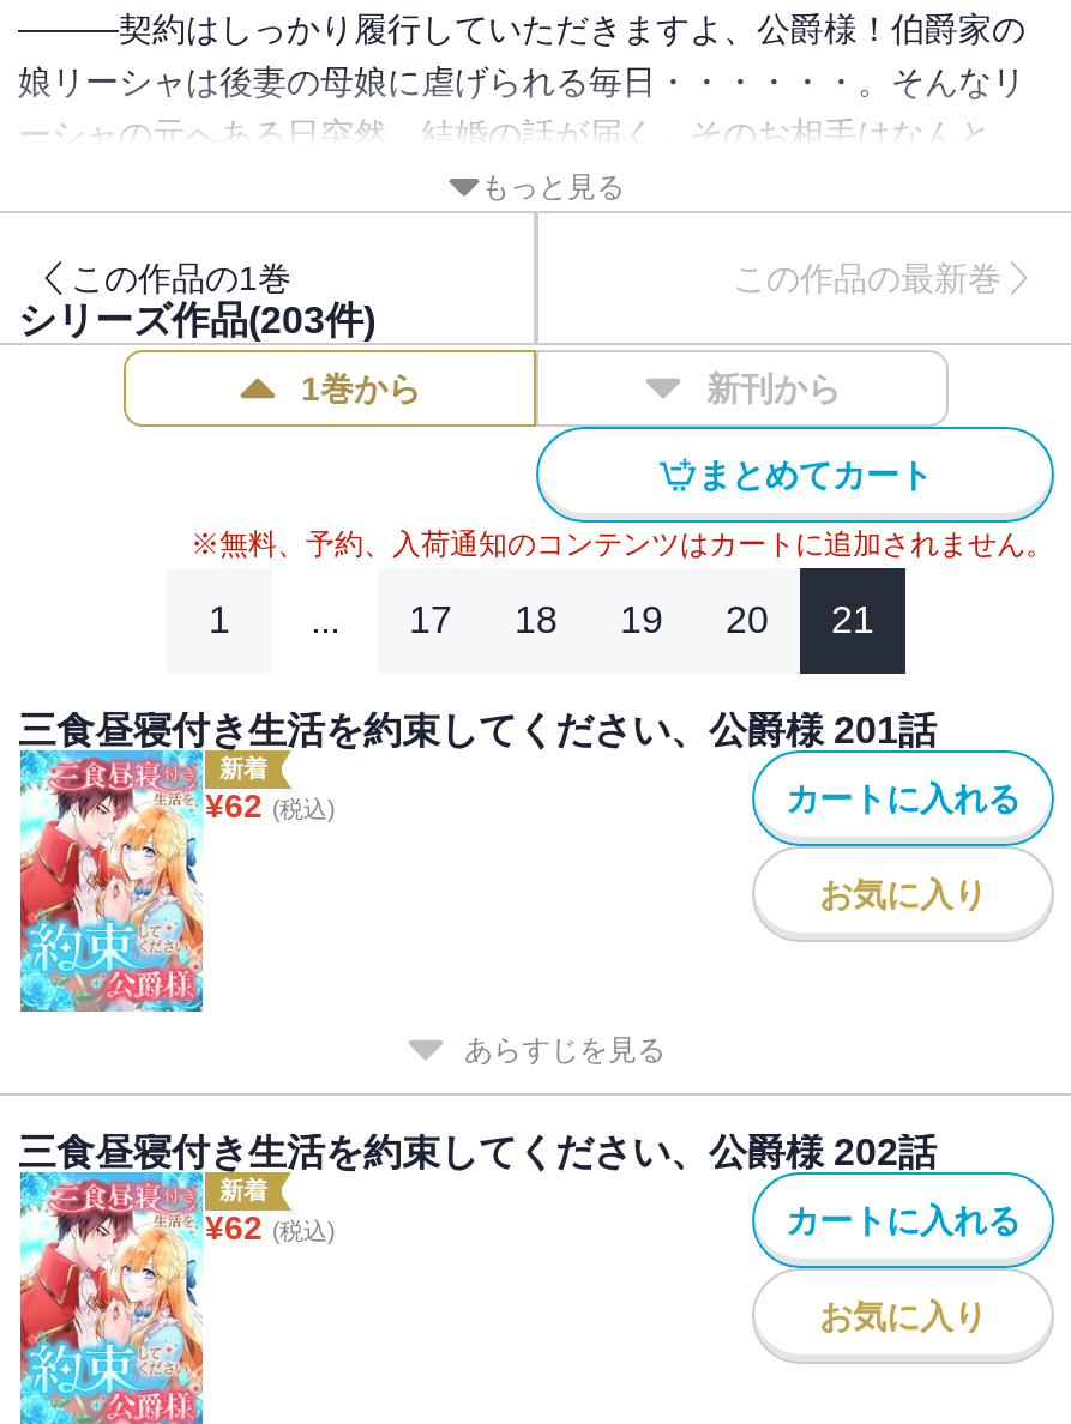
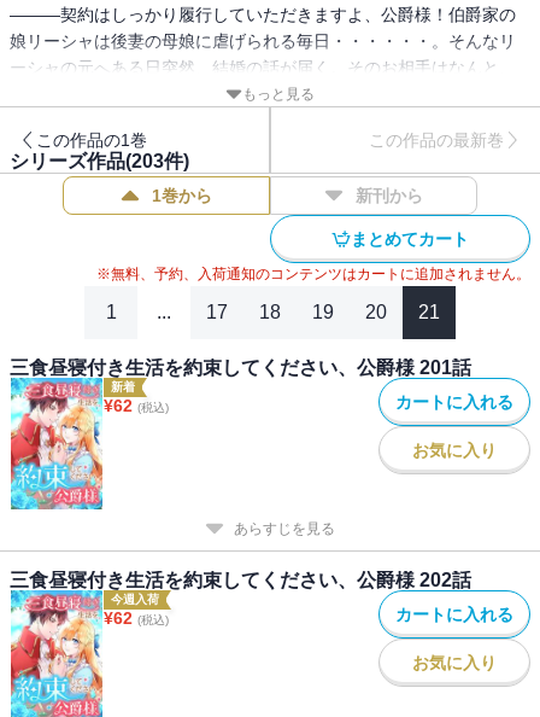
- 新着
+ 今週入荷
